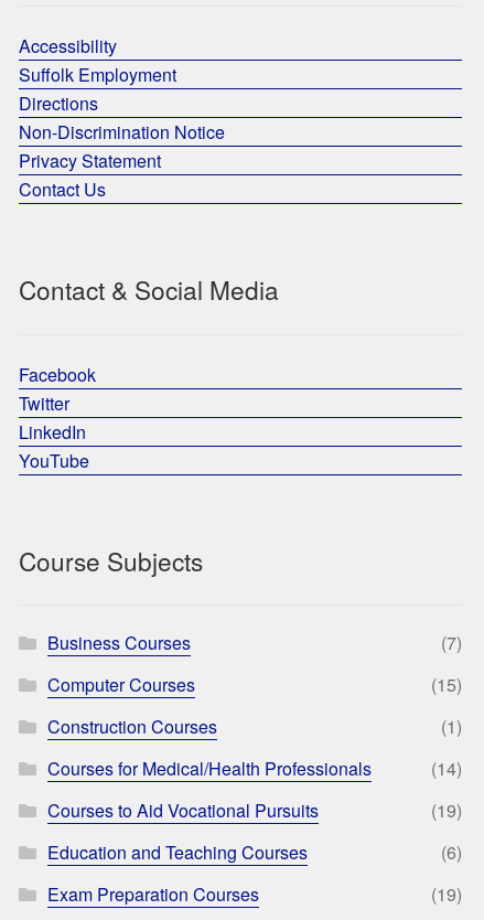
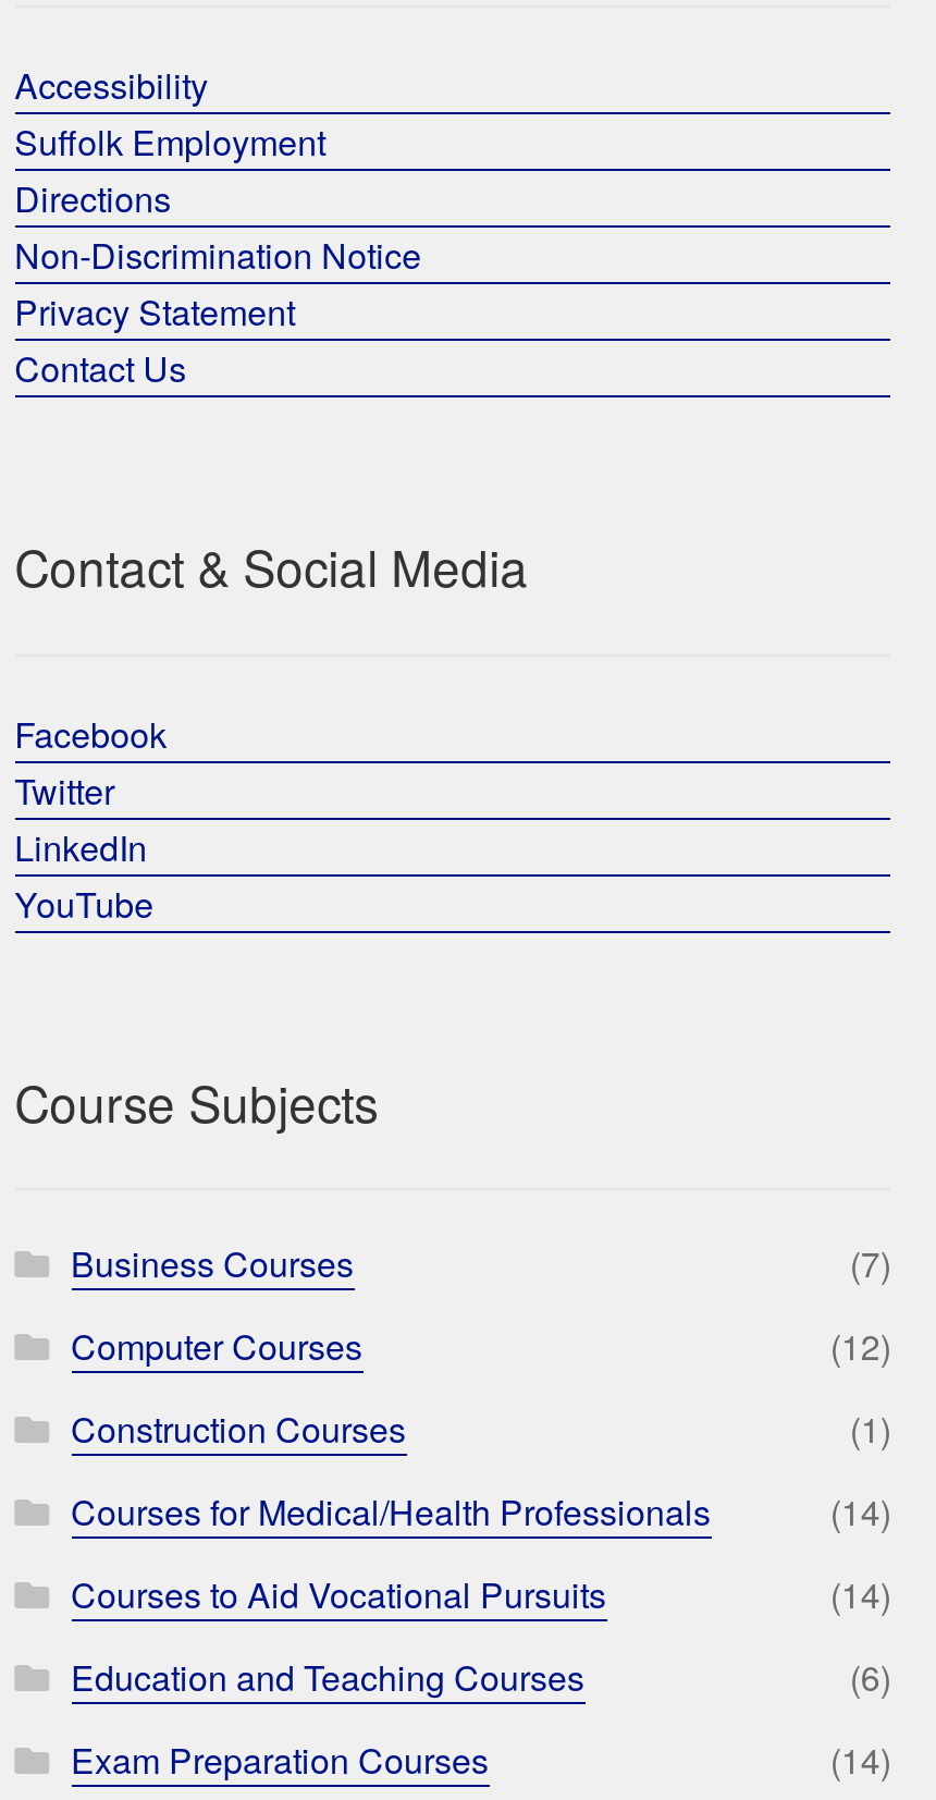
- (15)
+ (12)

- (19)
+ (14)

- (19)
+ (14)
